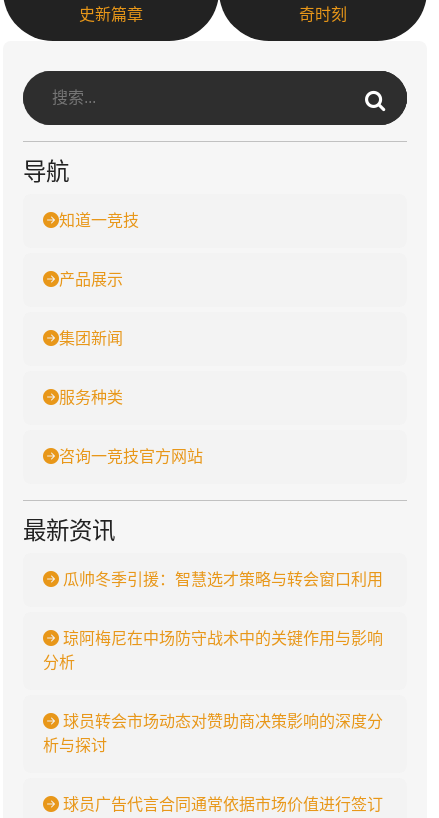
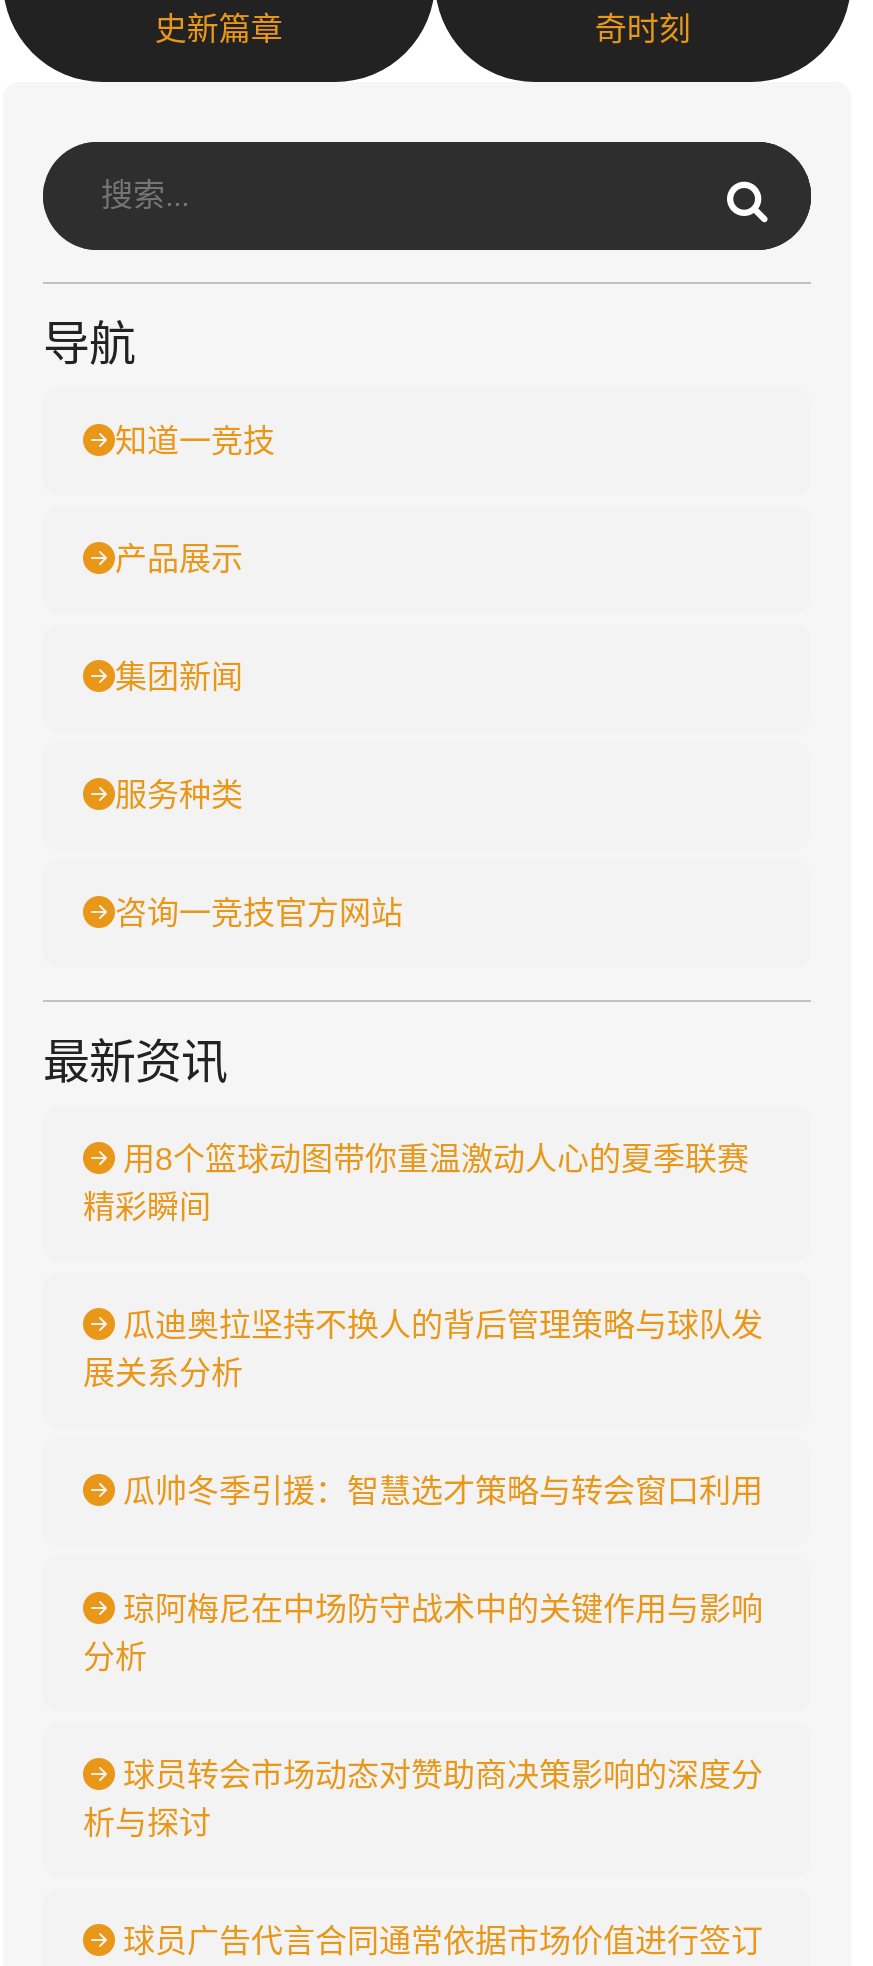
+ 用8个篮球动图带你重温激动人心的夏季联赛
+ 精彩瞬间
+ 瓜迪奥拉坚持不换人的背后管理策略与球队发
+ 展关系分析
